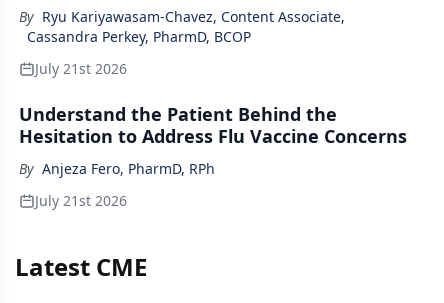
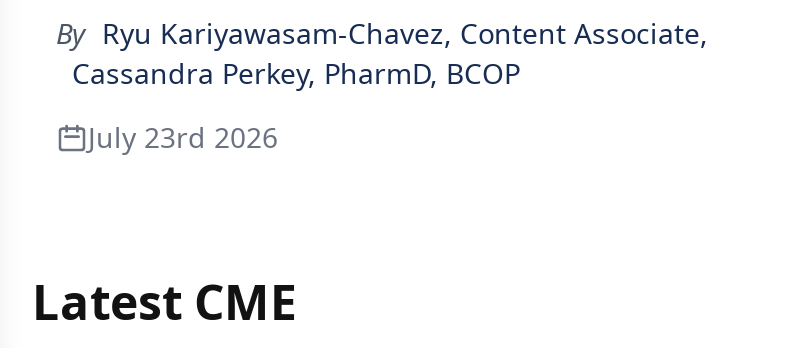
- July 21st 2026
- Understand the Patient Behind the
- Hesitation to Address Flu Vaccine Concerns
- By Anjeza Fero, PharmD, RPh
- July 21st 2026
+ July 23rd 2026
